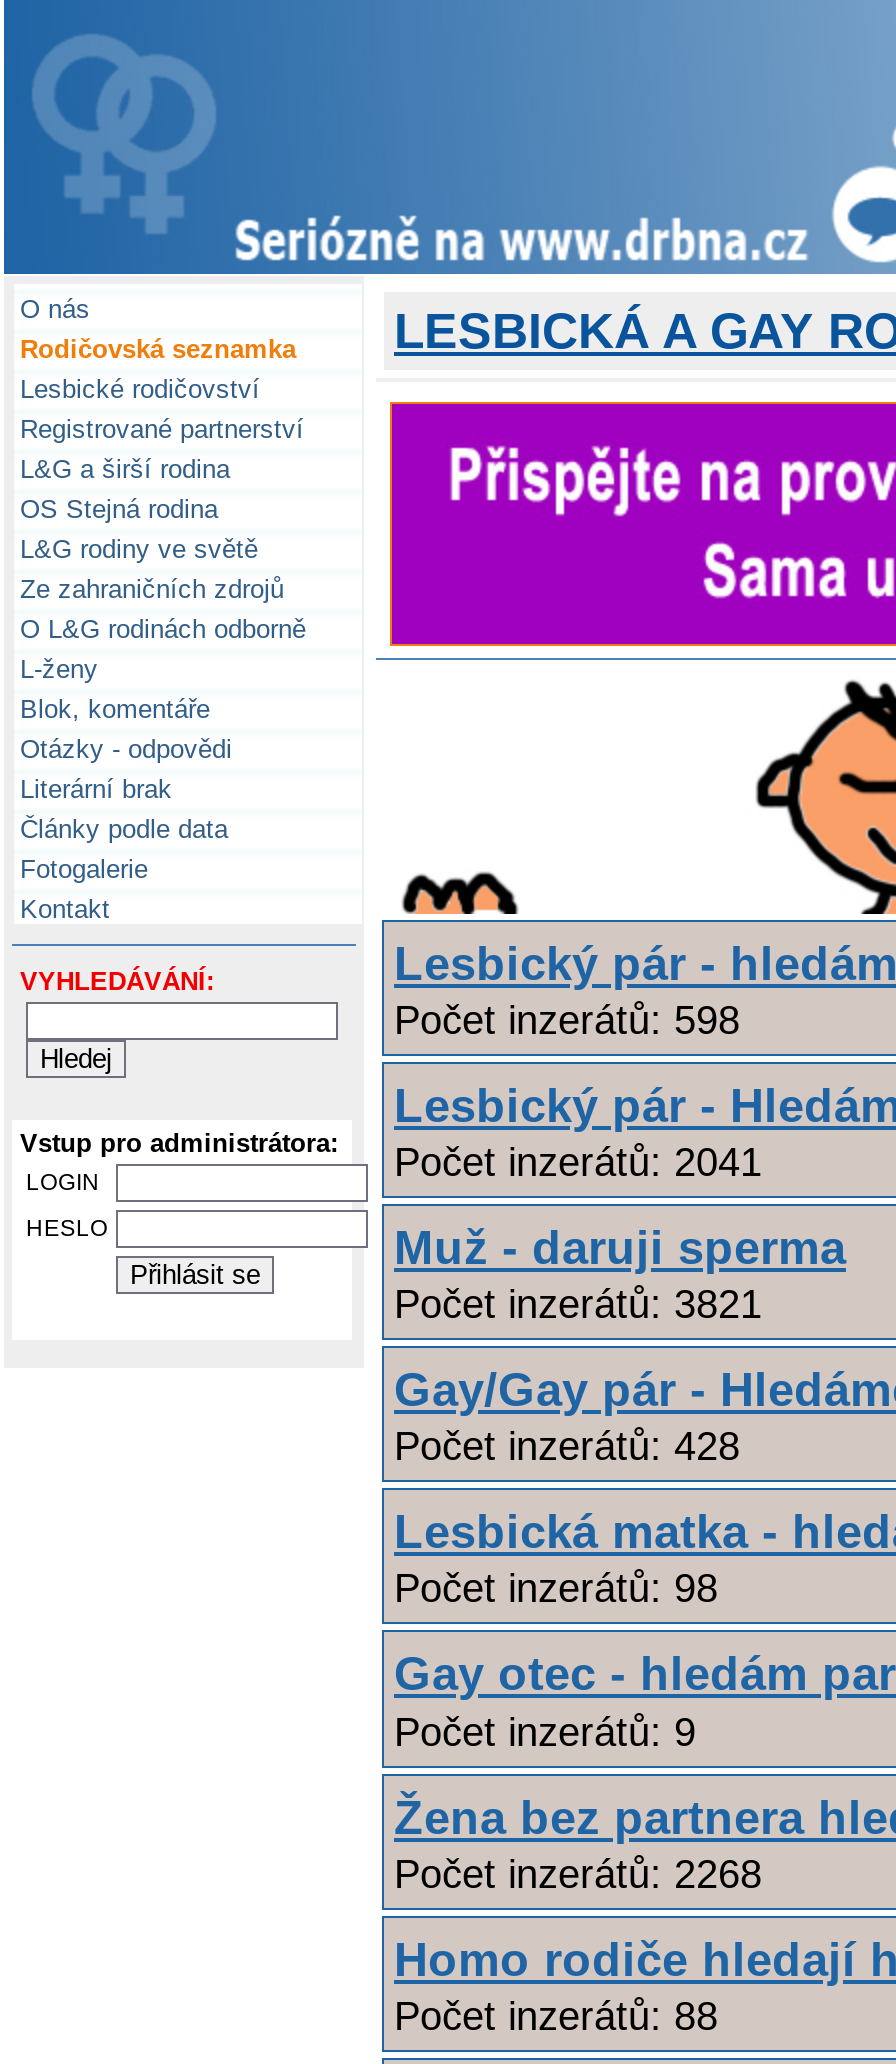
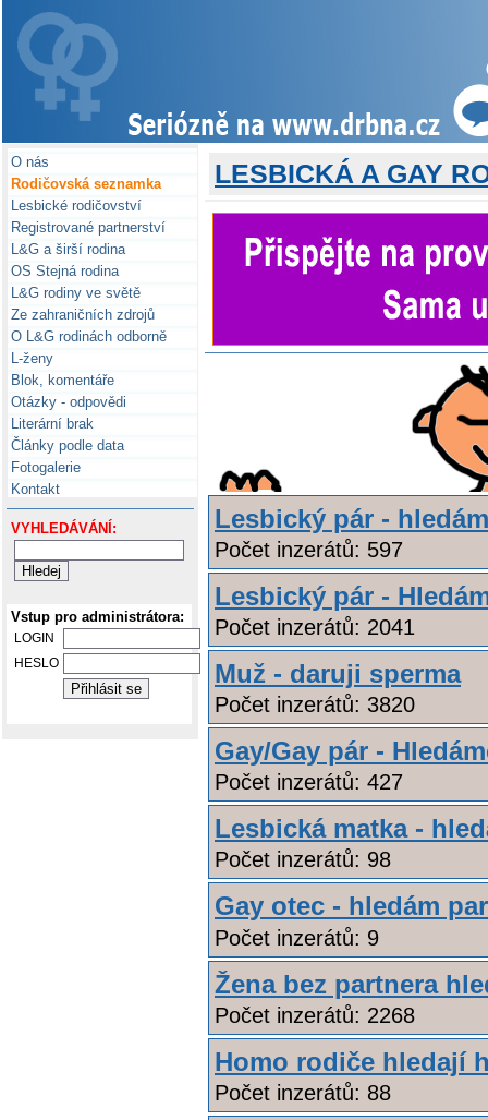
- Počet inzerátů: 598
+ Počet inzerátů: 597

- Počet inzerátů: 3821
+ Počet inzerátů: 3820

- Počet inzerátů: 428
+ Počet inzerátů: 427
